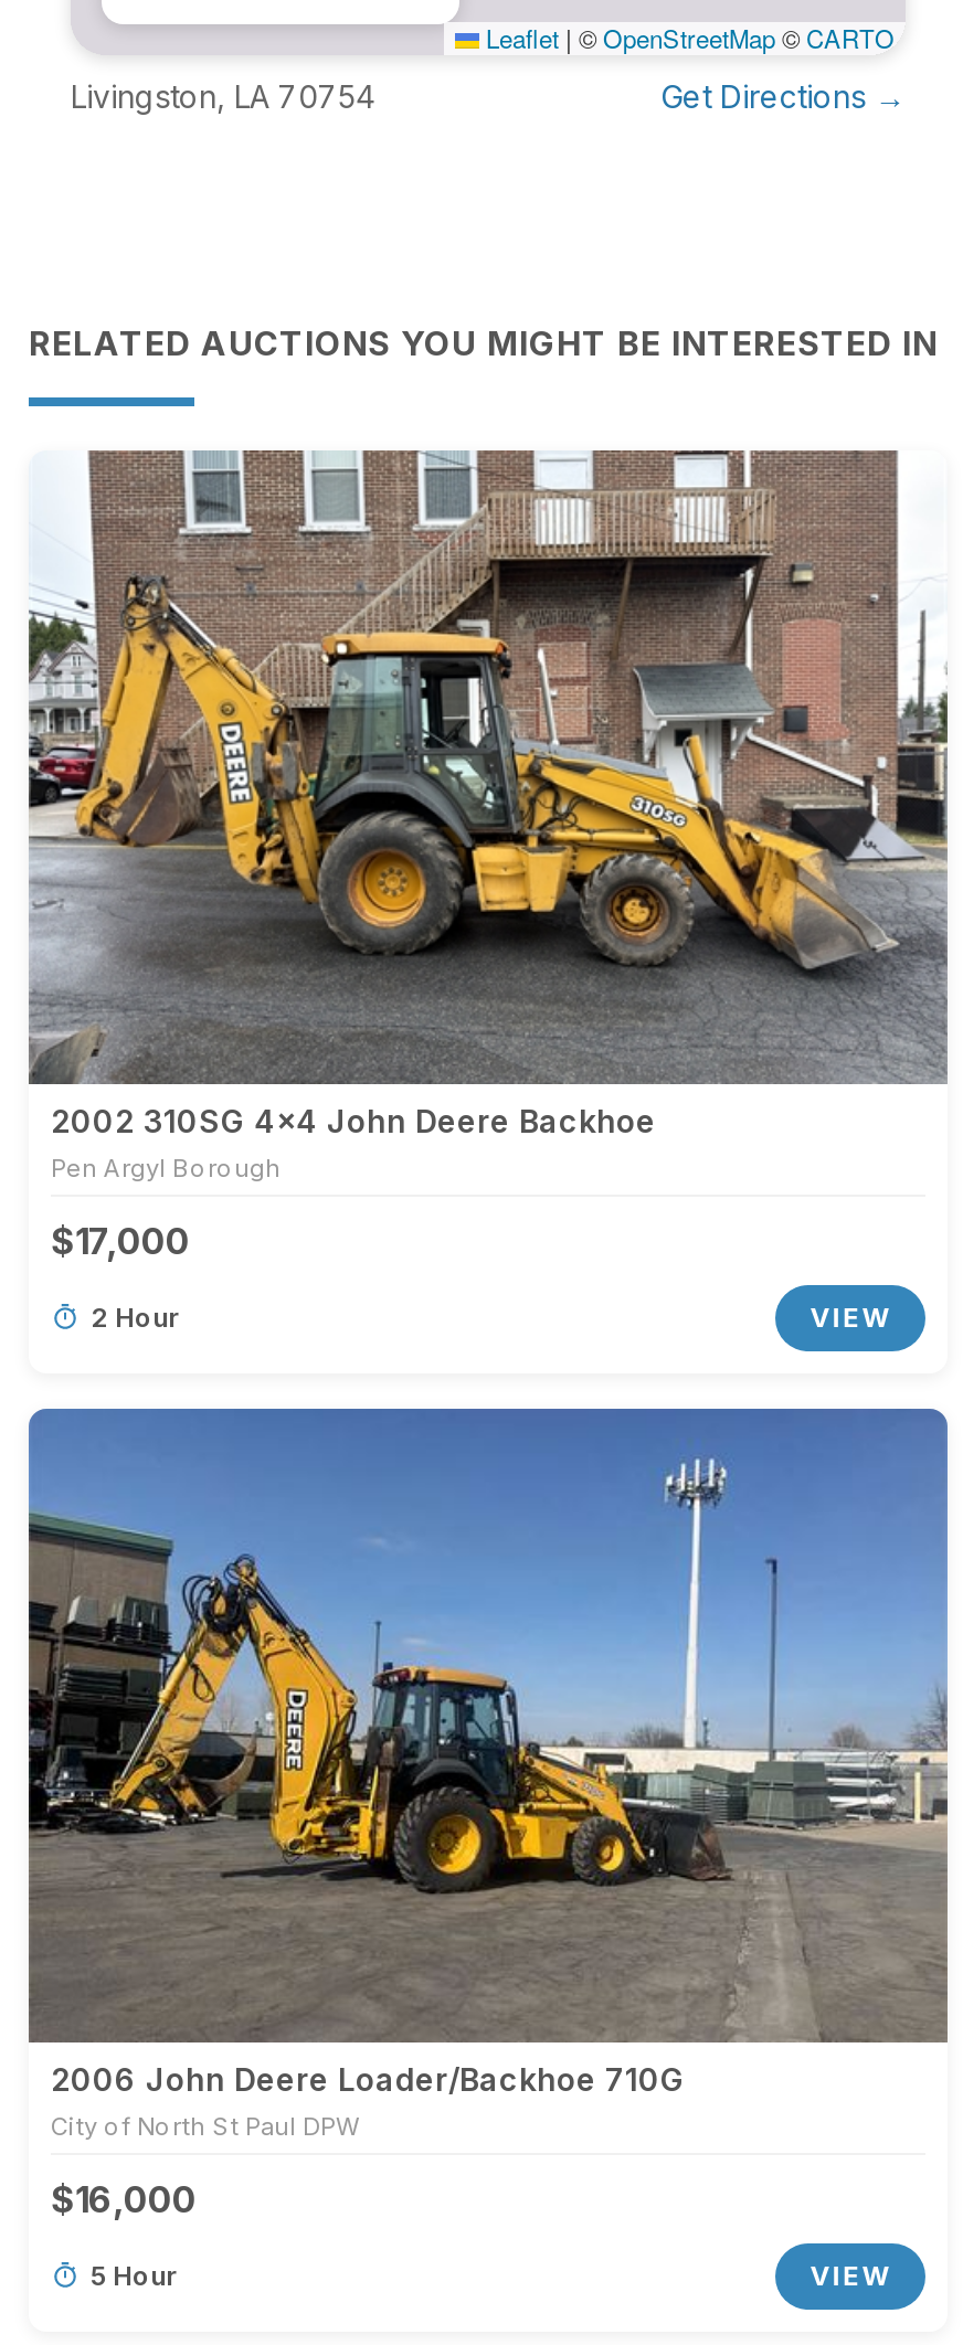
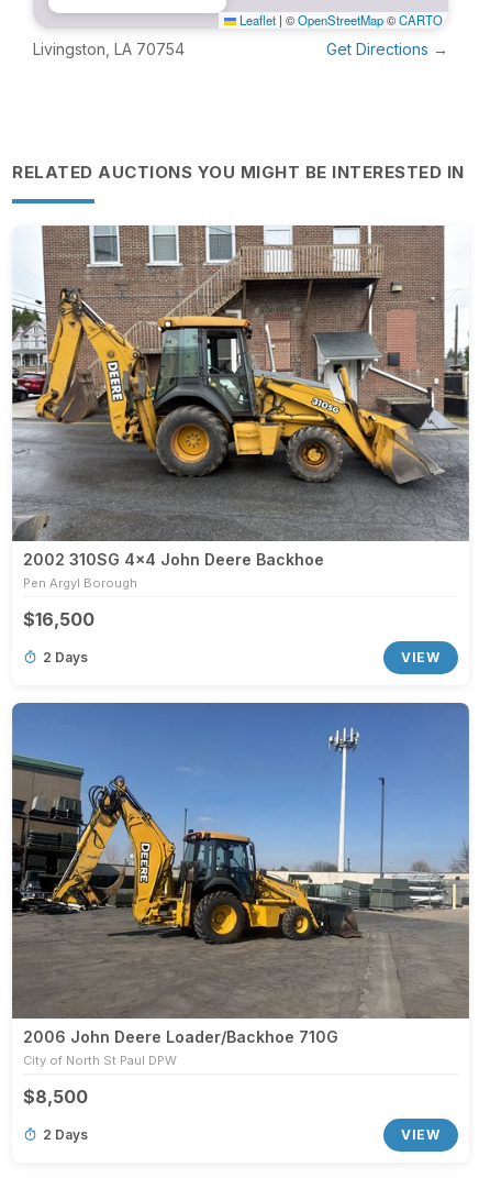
- $17,000
+ $16,500

- 2 Hour
+ 2 Days

- $16,000
+ $8,500

- 5 Hour
+ 2 Days
